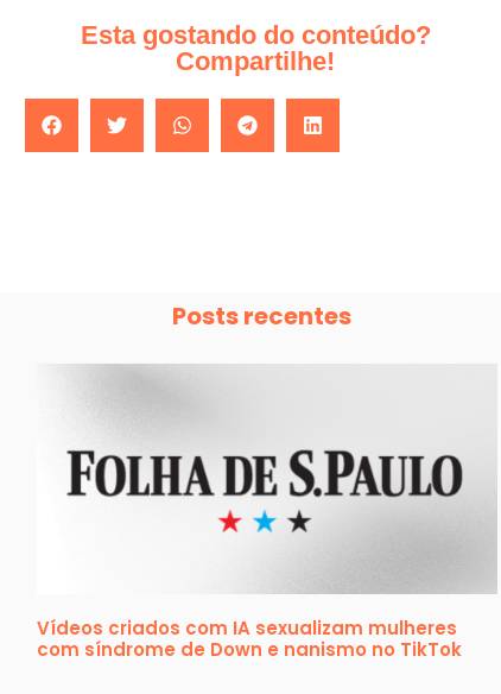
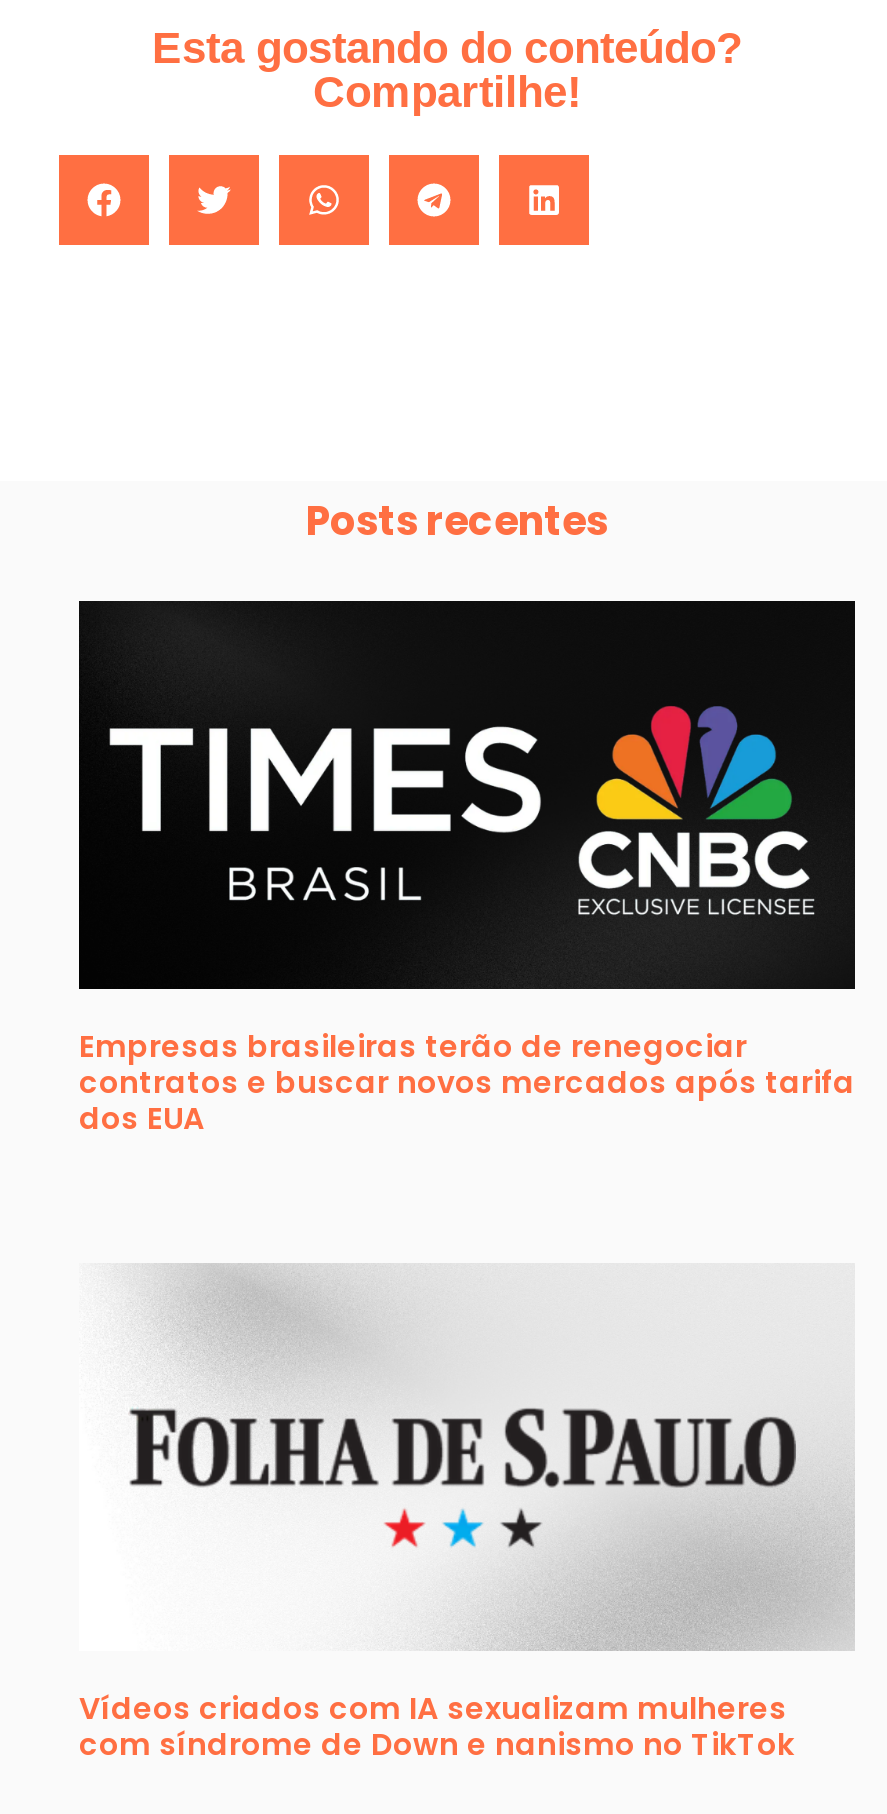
+ [image]
+ Empresas brasileiras terão de renegociar
+ contratos e buscar novos mercados após tarifa
+ dos EUA
